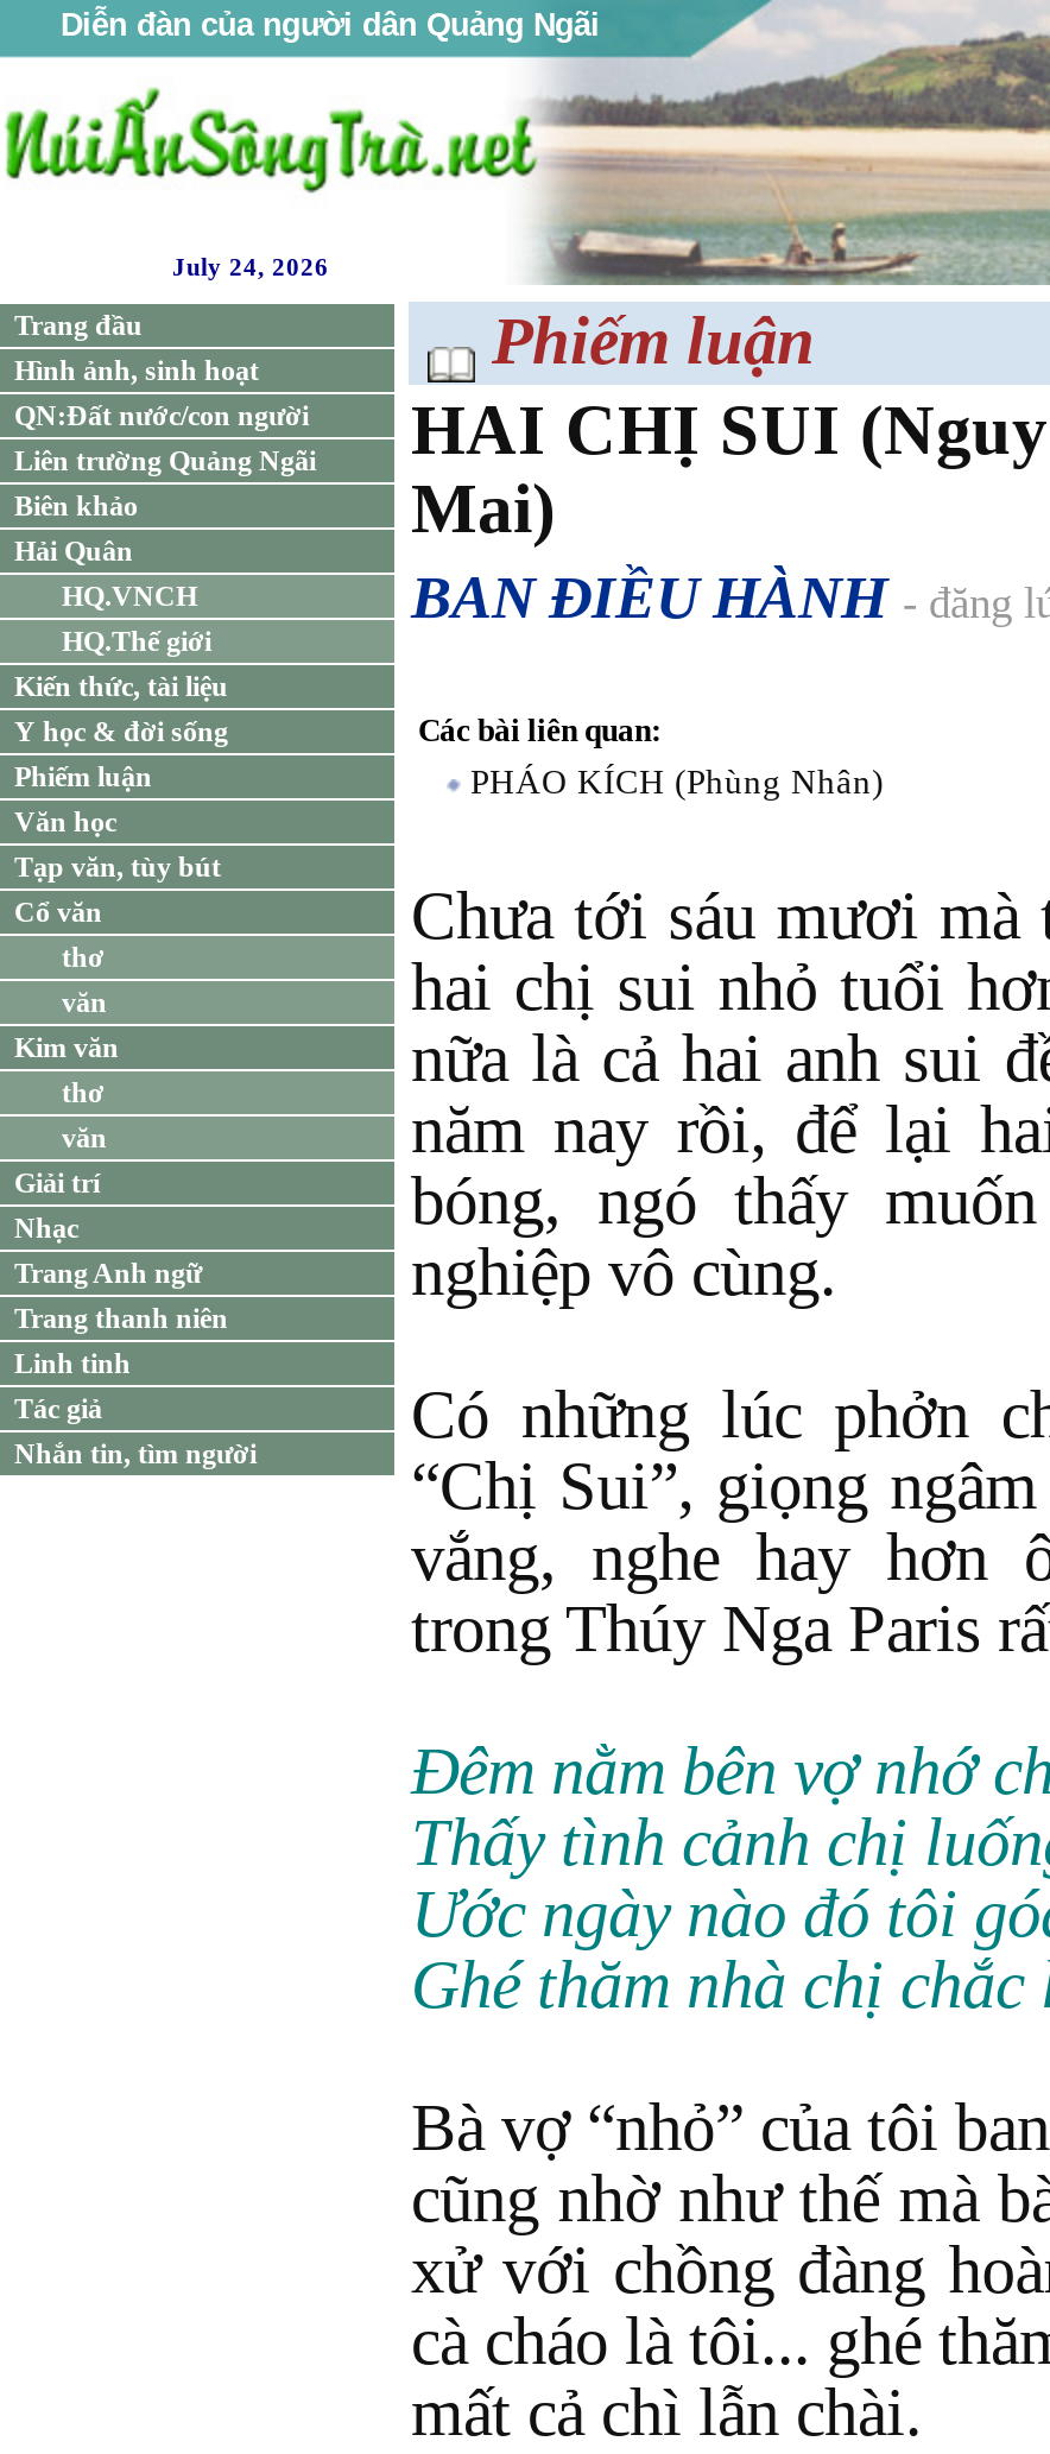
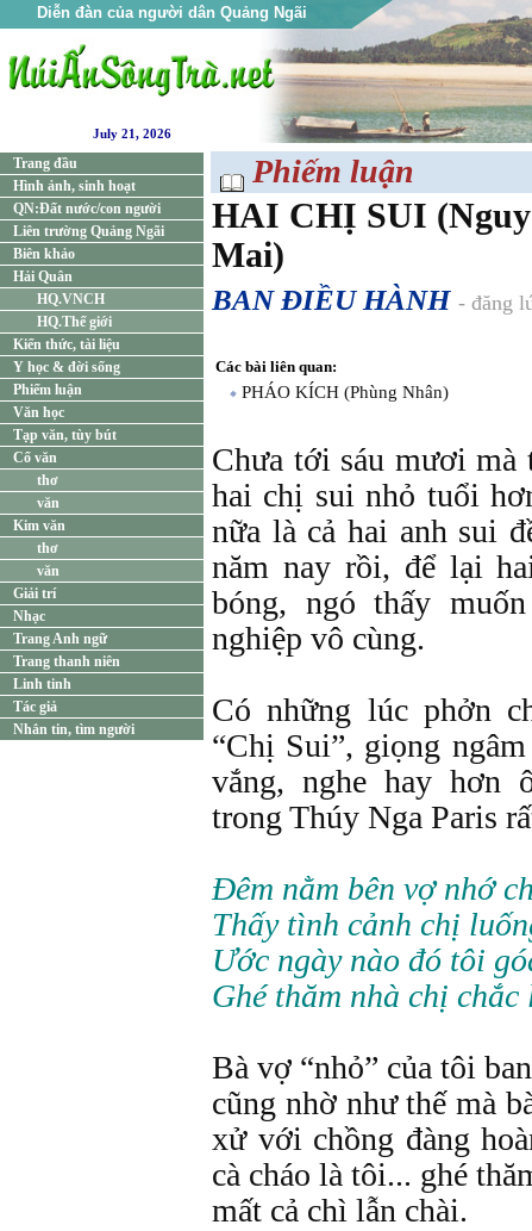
- July 24, 2026
+ July 21, 2026
